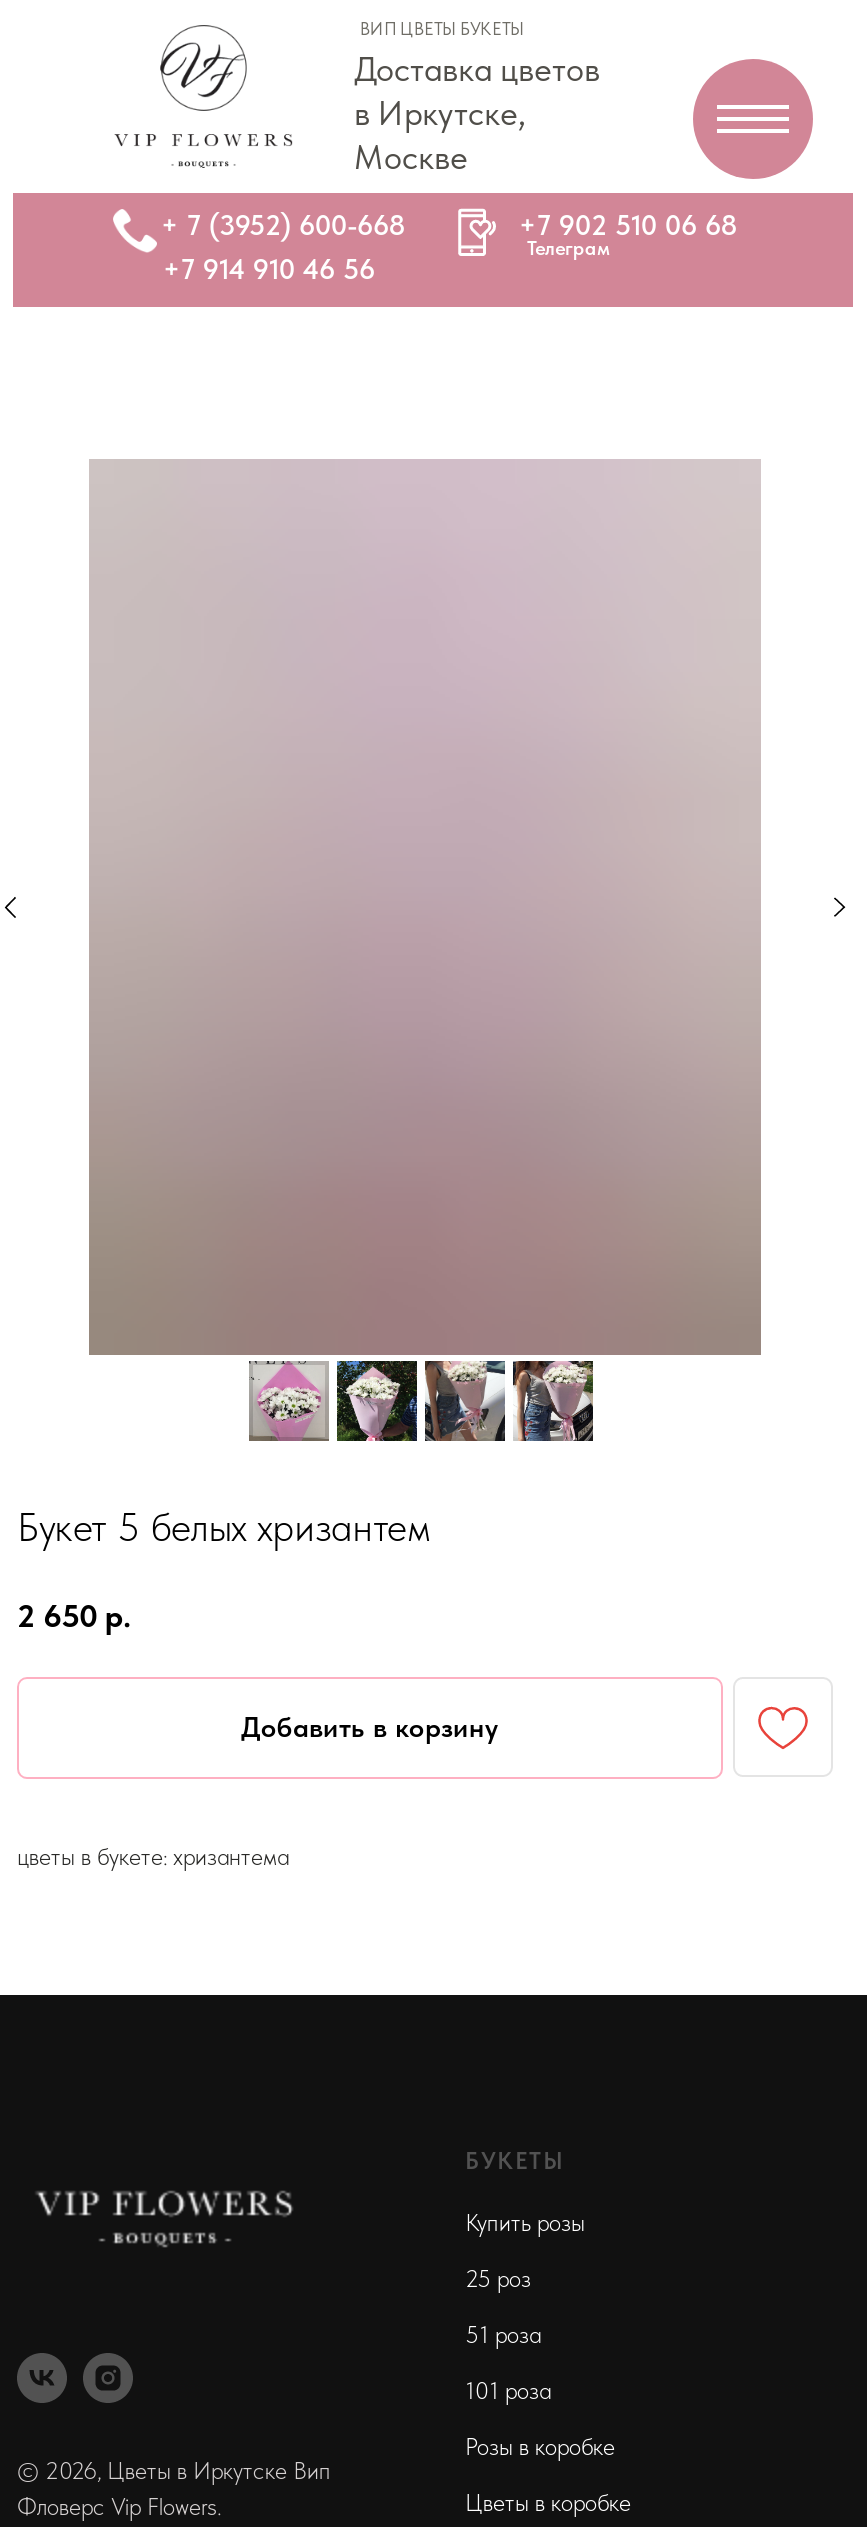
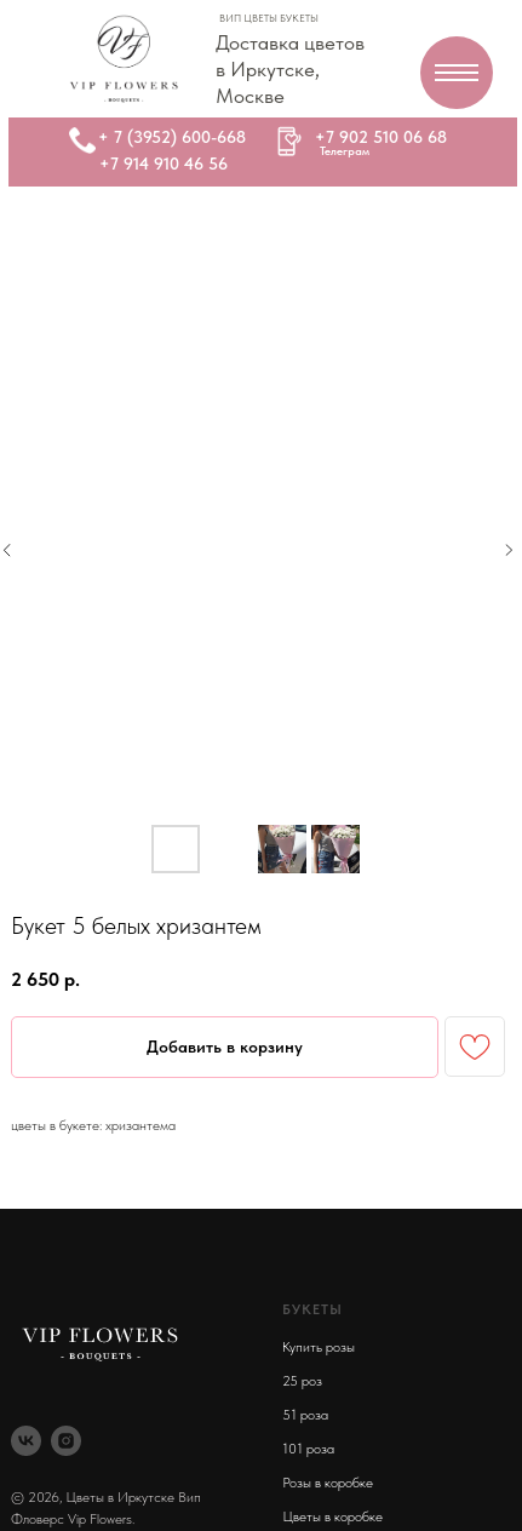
- [image]
